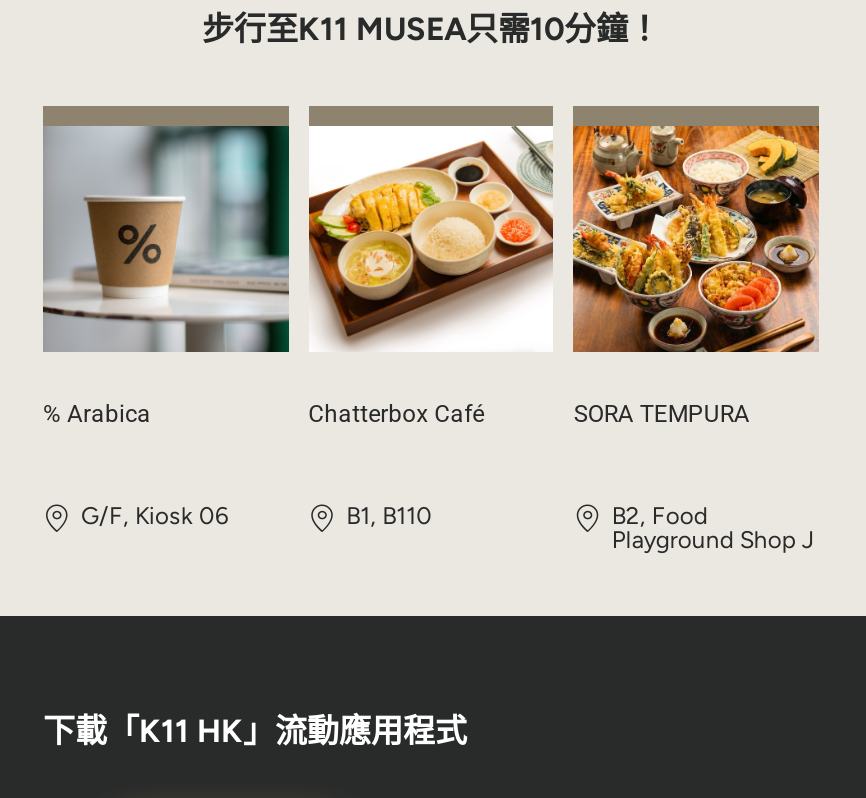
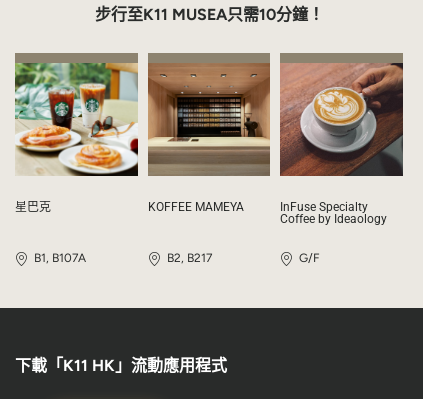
- [image]
- % Arabica
+ [image]
+ 星巴克

- [image]
- Chatterbox Café
+ [image]
+ KOFFEE MAMEYA

- [image]
- SORA TEMPURA
+ [image]
+ InFuse Specialty
+ Coffee by Ideaology

- G/F, Kiosk 06
+ B1, B107A

- B1, B110
+ B2, B217

- B2, Food
- Playground Shop J
+ G/F
